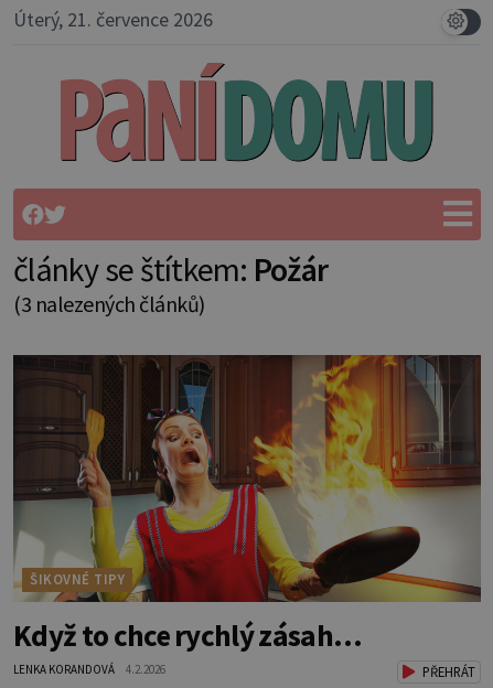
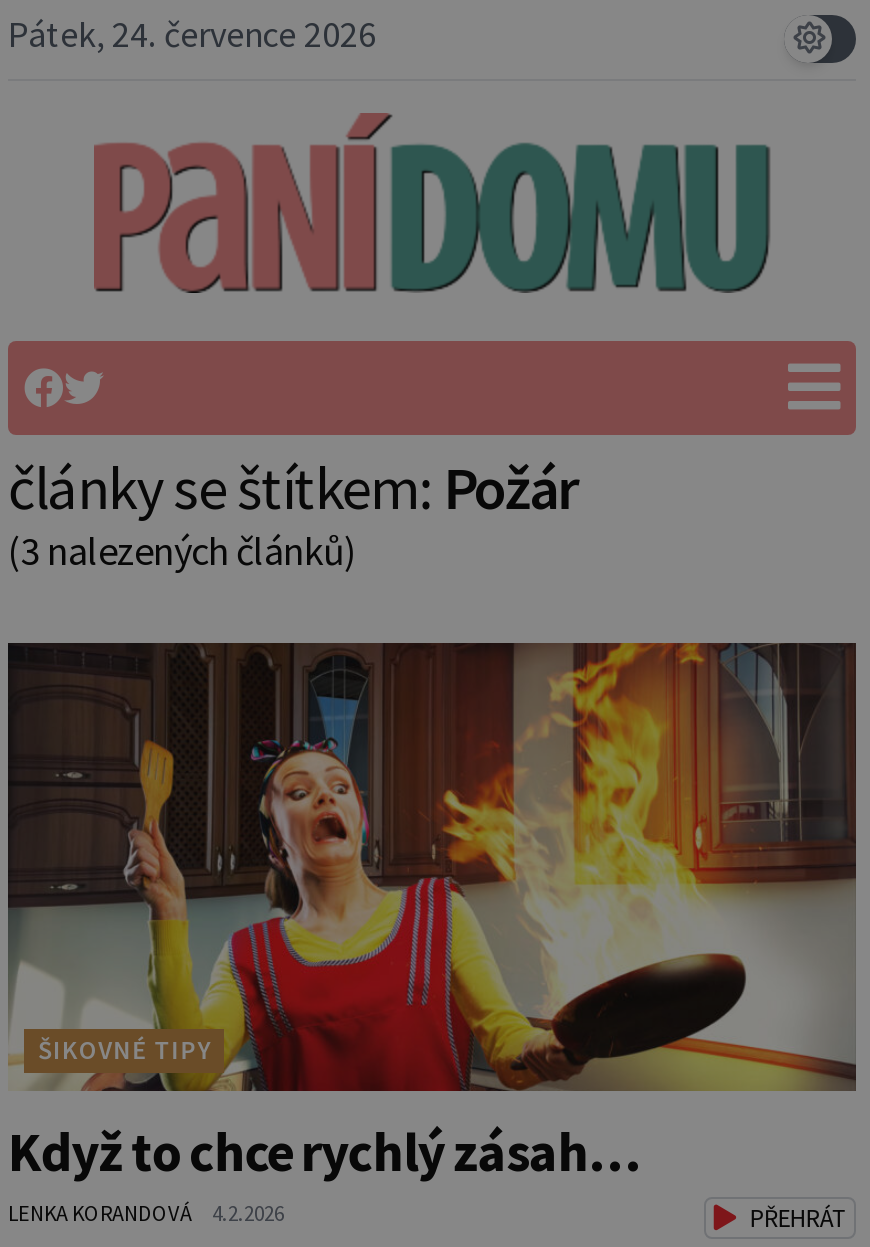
- Úterý, 21. července 2026
+ Pátek, 24. července 2026
